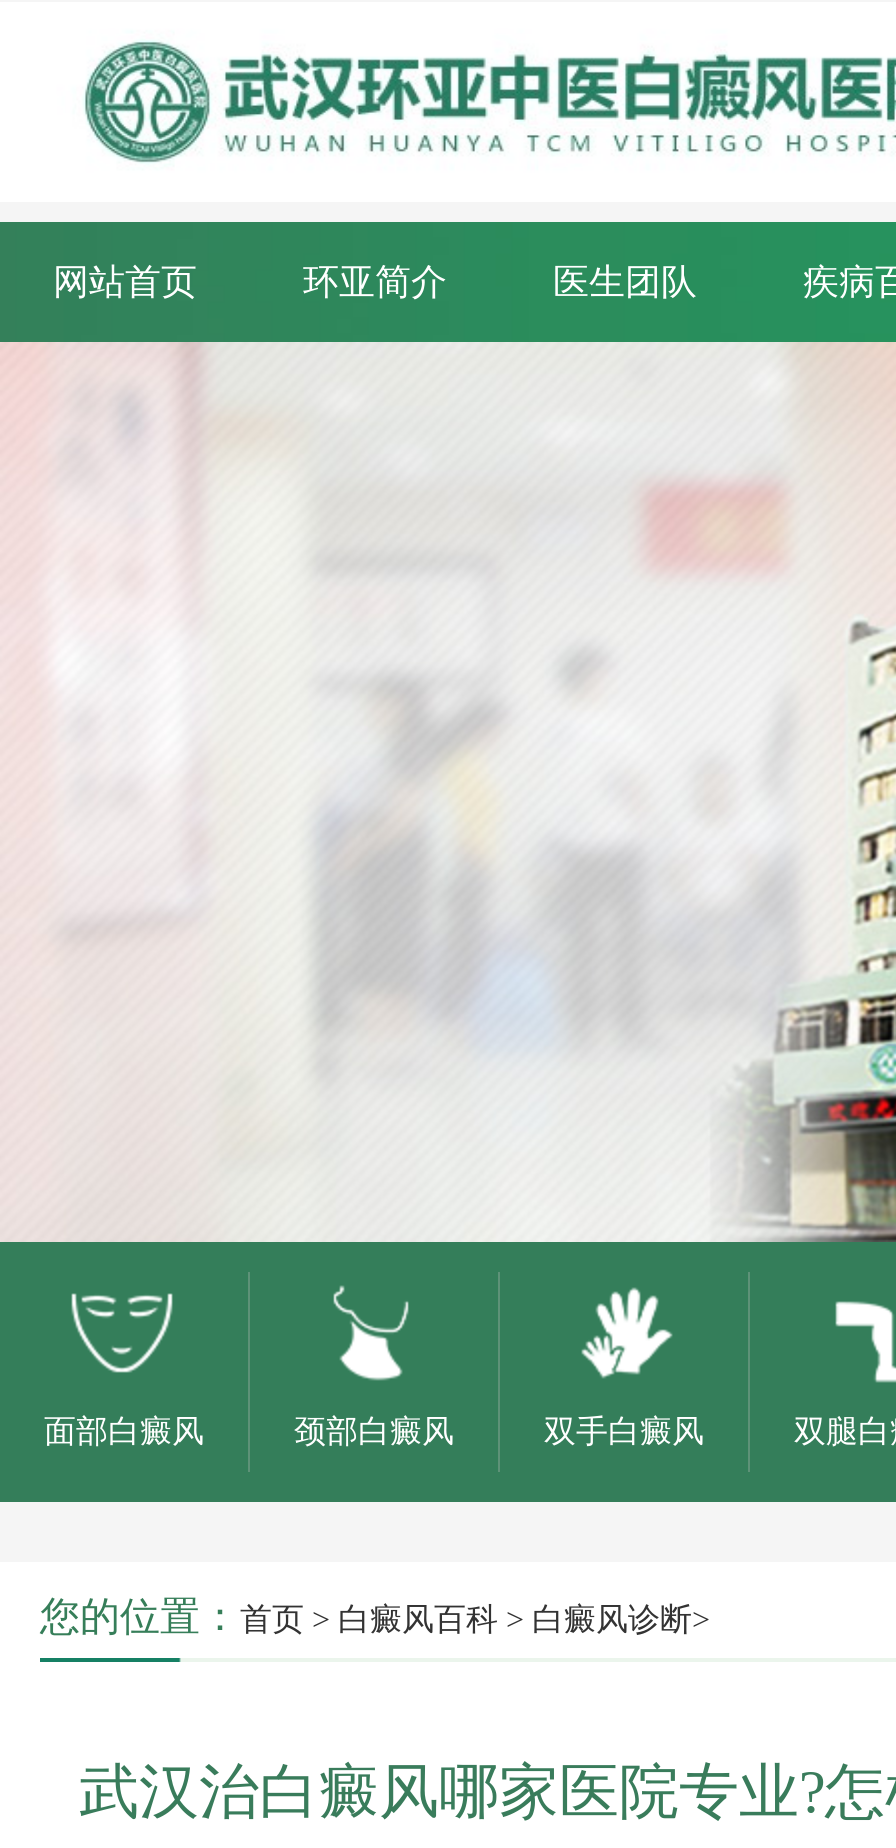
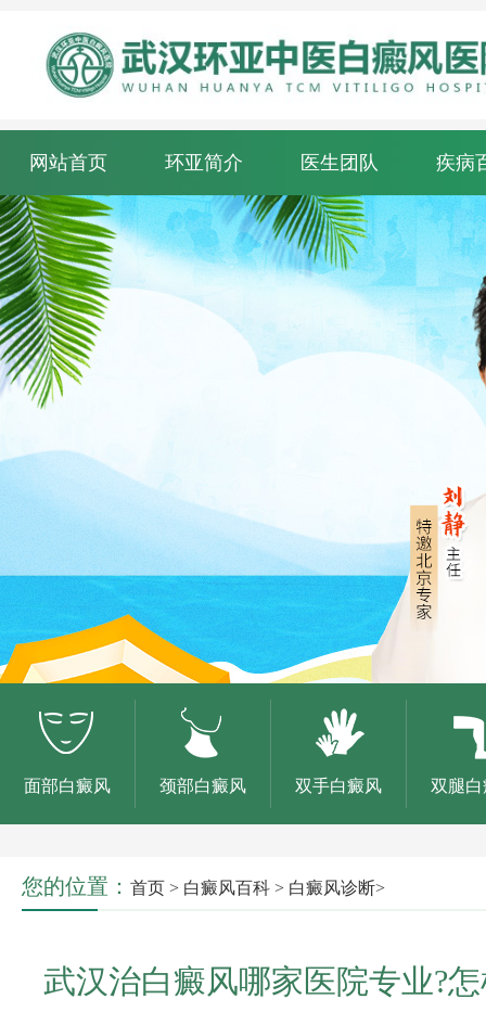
- [image]
+ [image]
